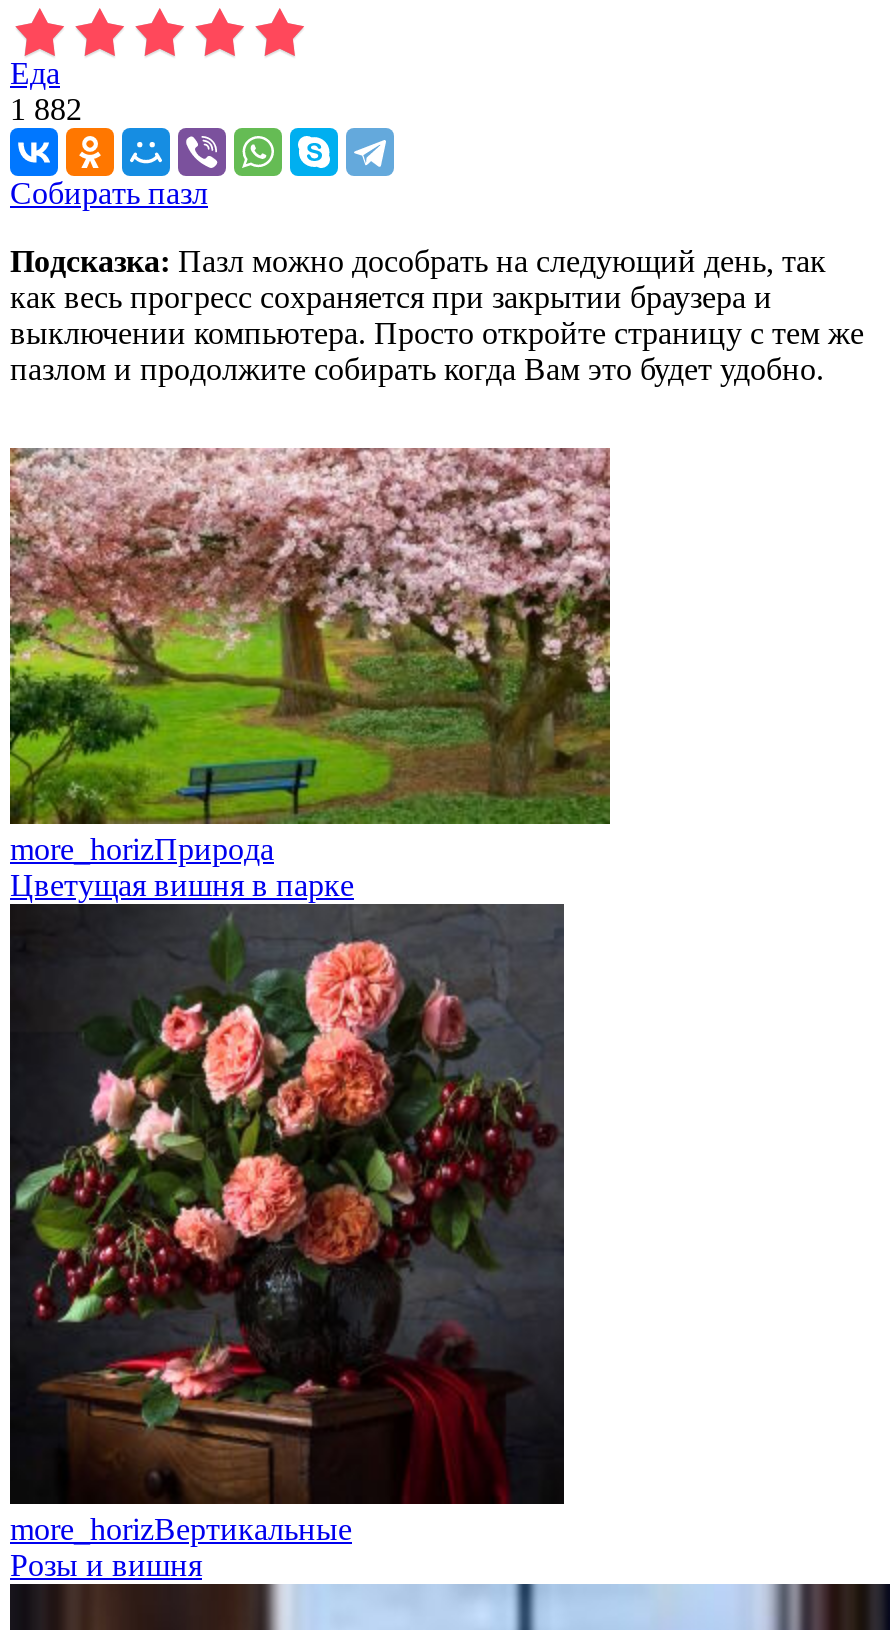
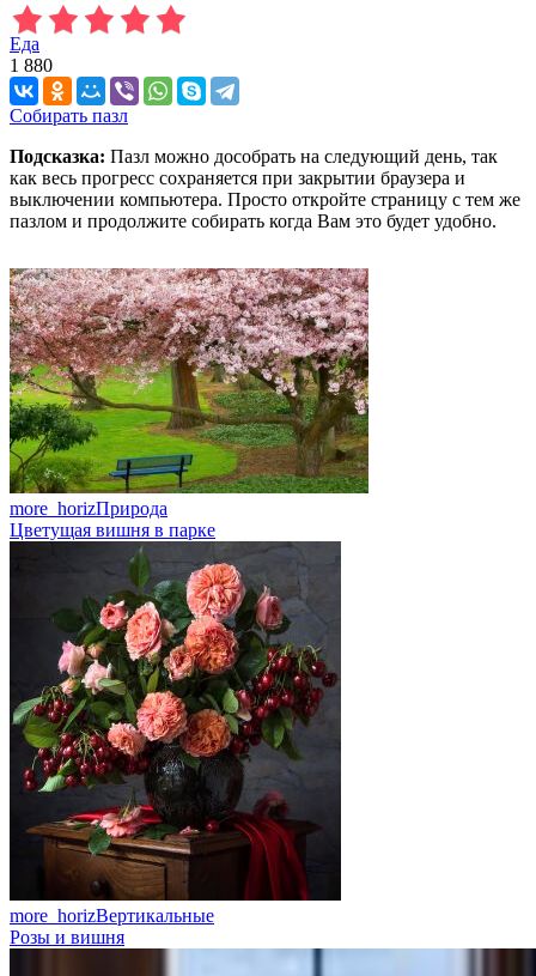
- 1 882
+ 1 880
